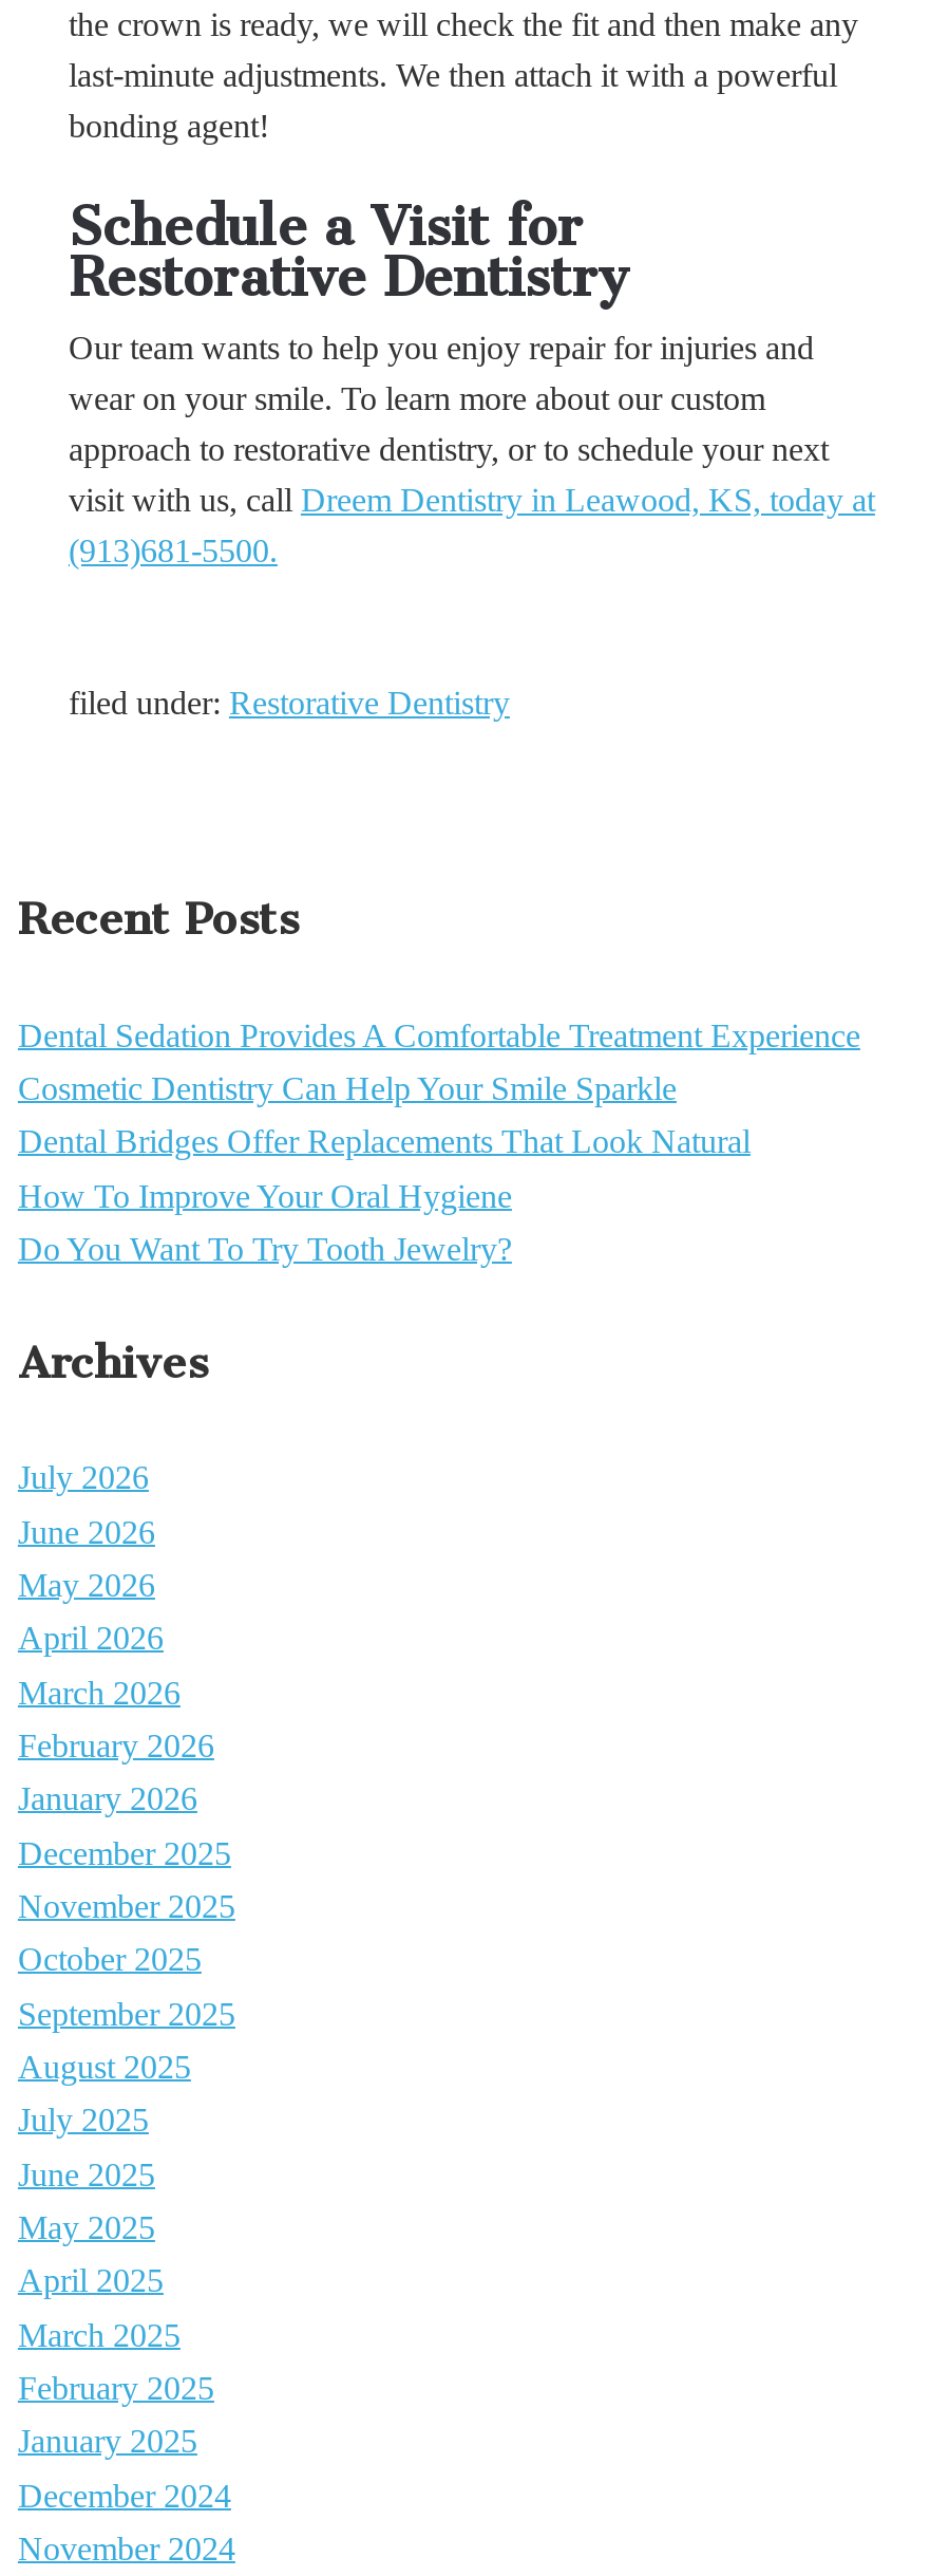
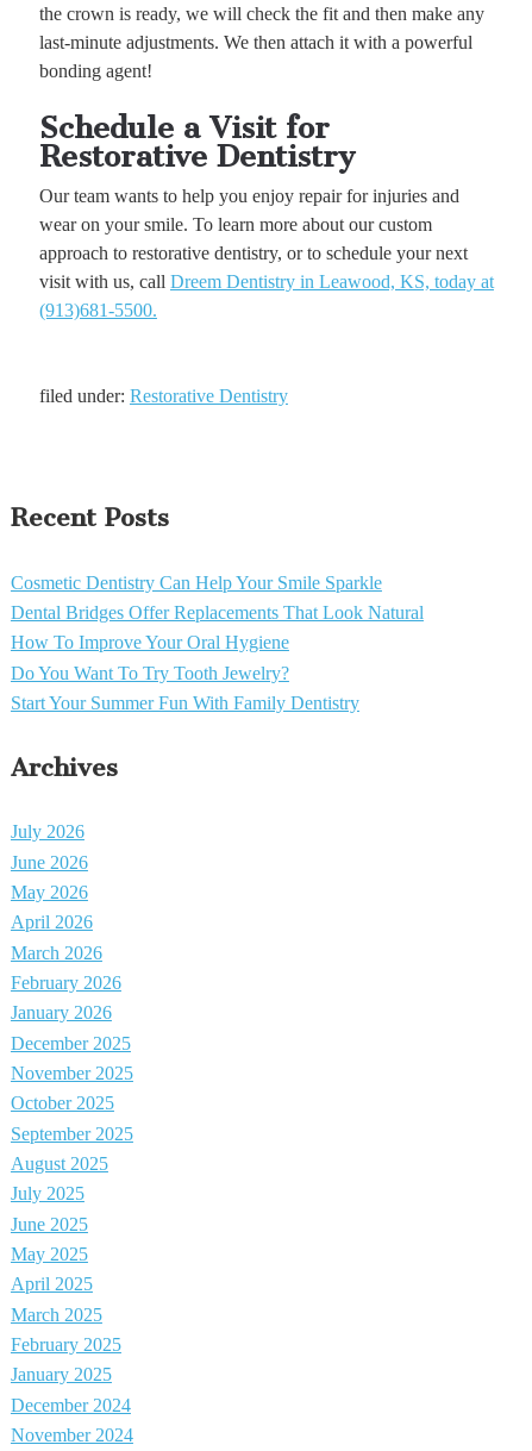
- Dental Sedation Provides A Comfortable Treatment Experience

moved up: Cosmetic Dentistry Can Help Your Smile Sparkle | Dental Bridges Offer Replacements That Look Natural | How To Improve Your Oral Hygiene | Do You Want To Try Tooth Jewelry?

+ Start Your Summer Fun With Family Dentistry
